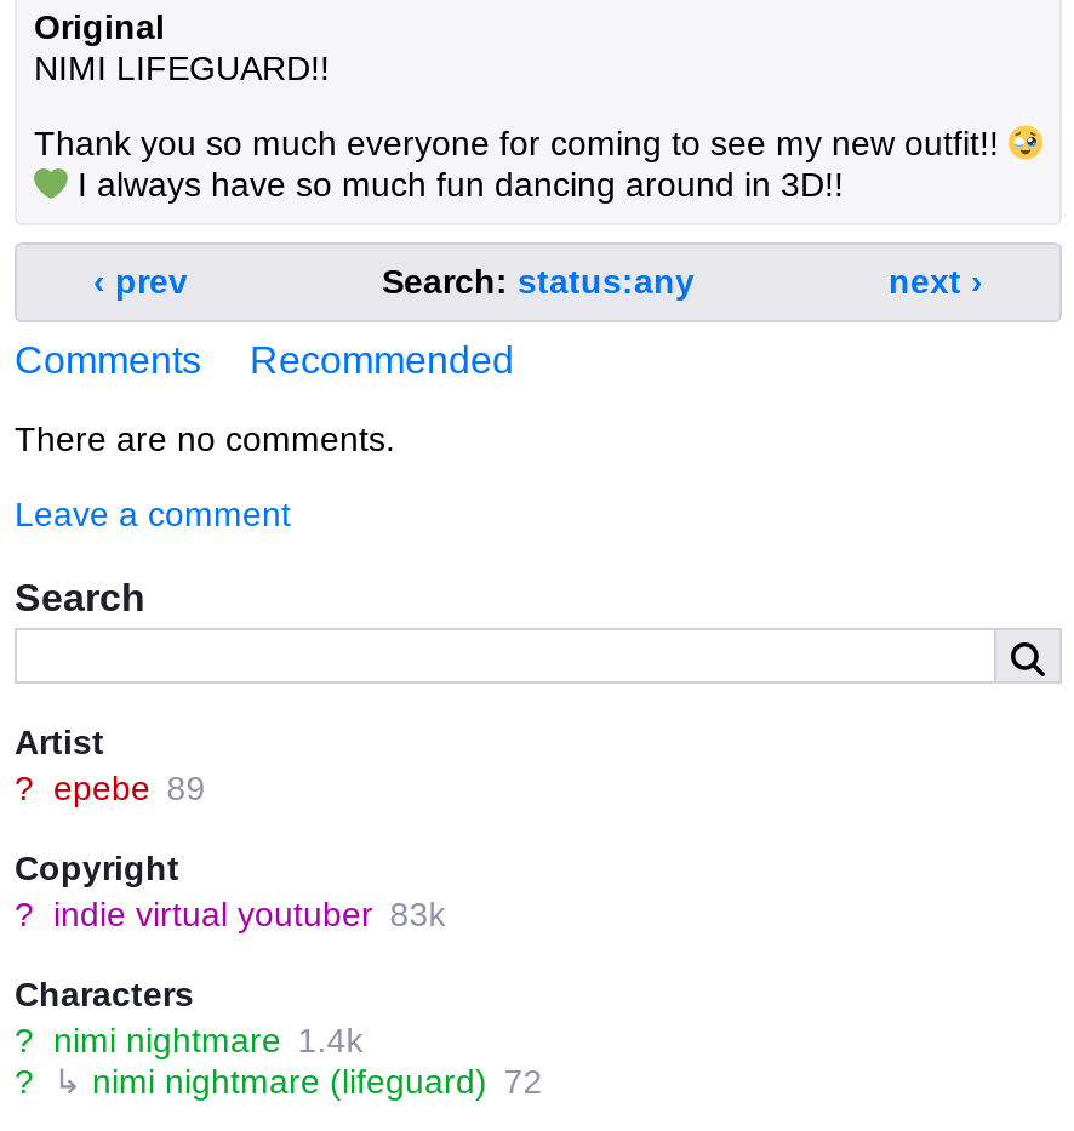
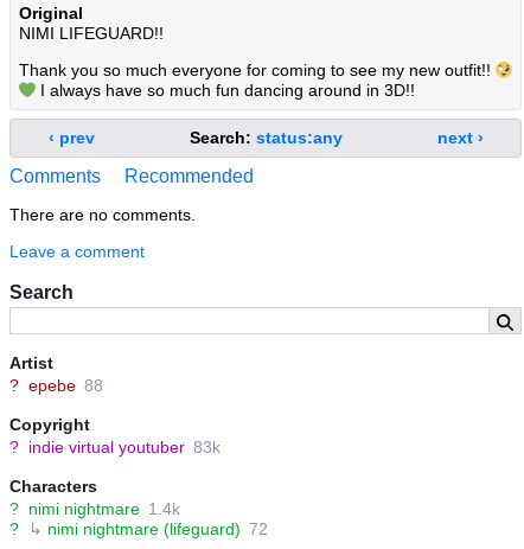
- ? epebe 89
+ ? epebe 88
